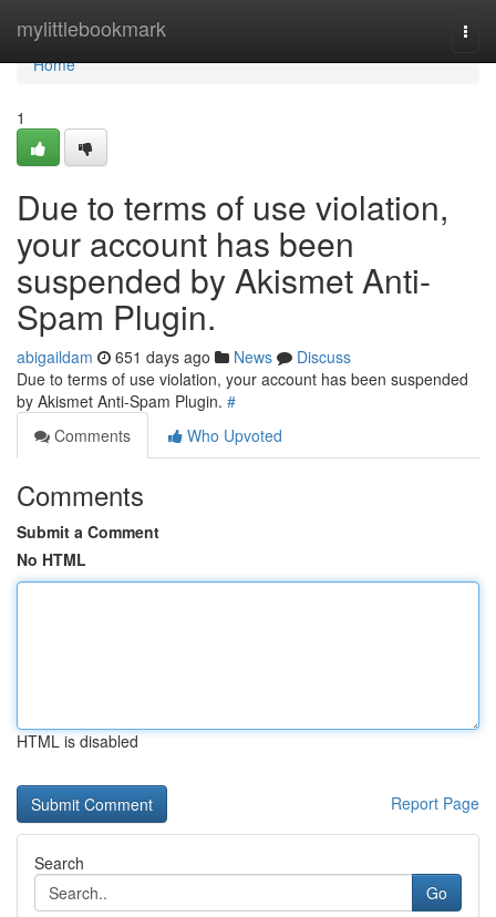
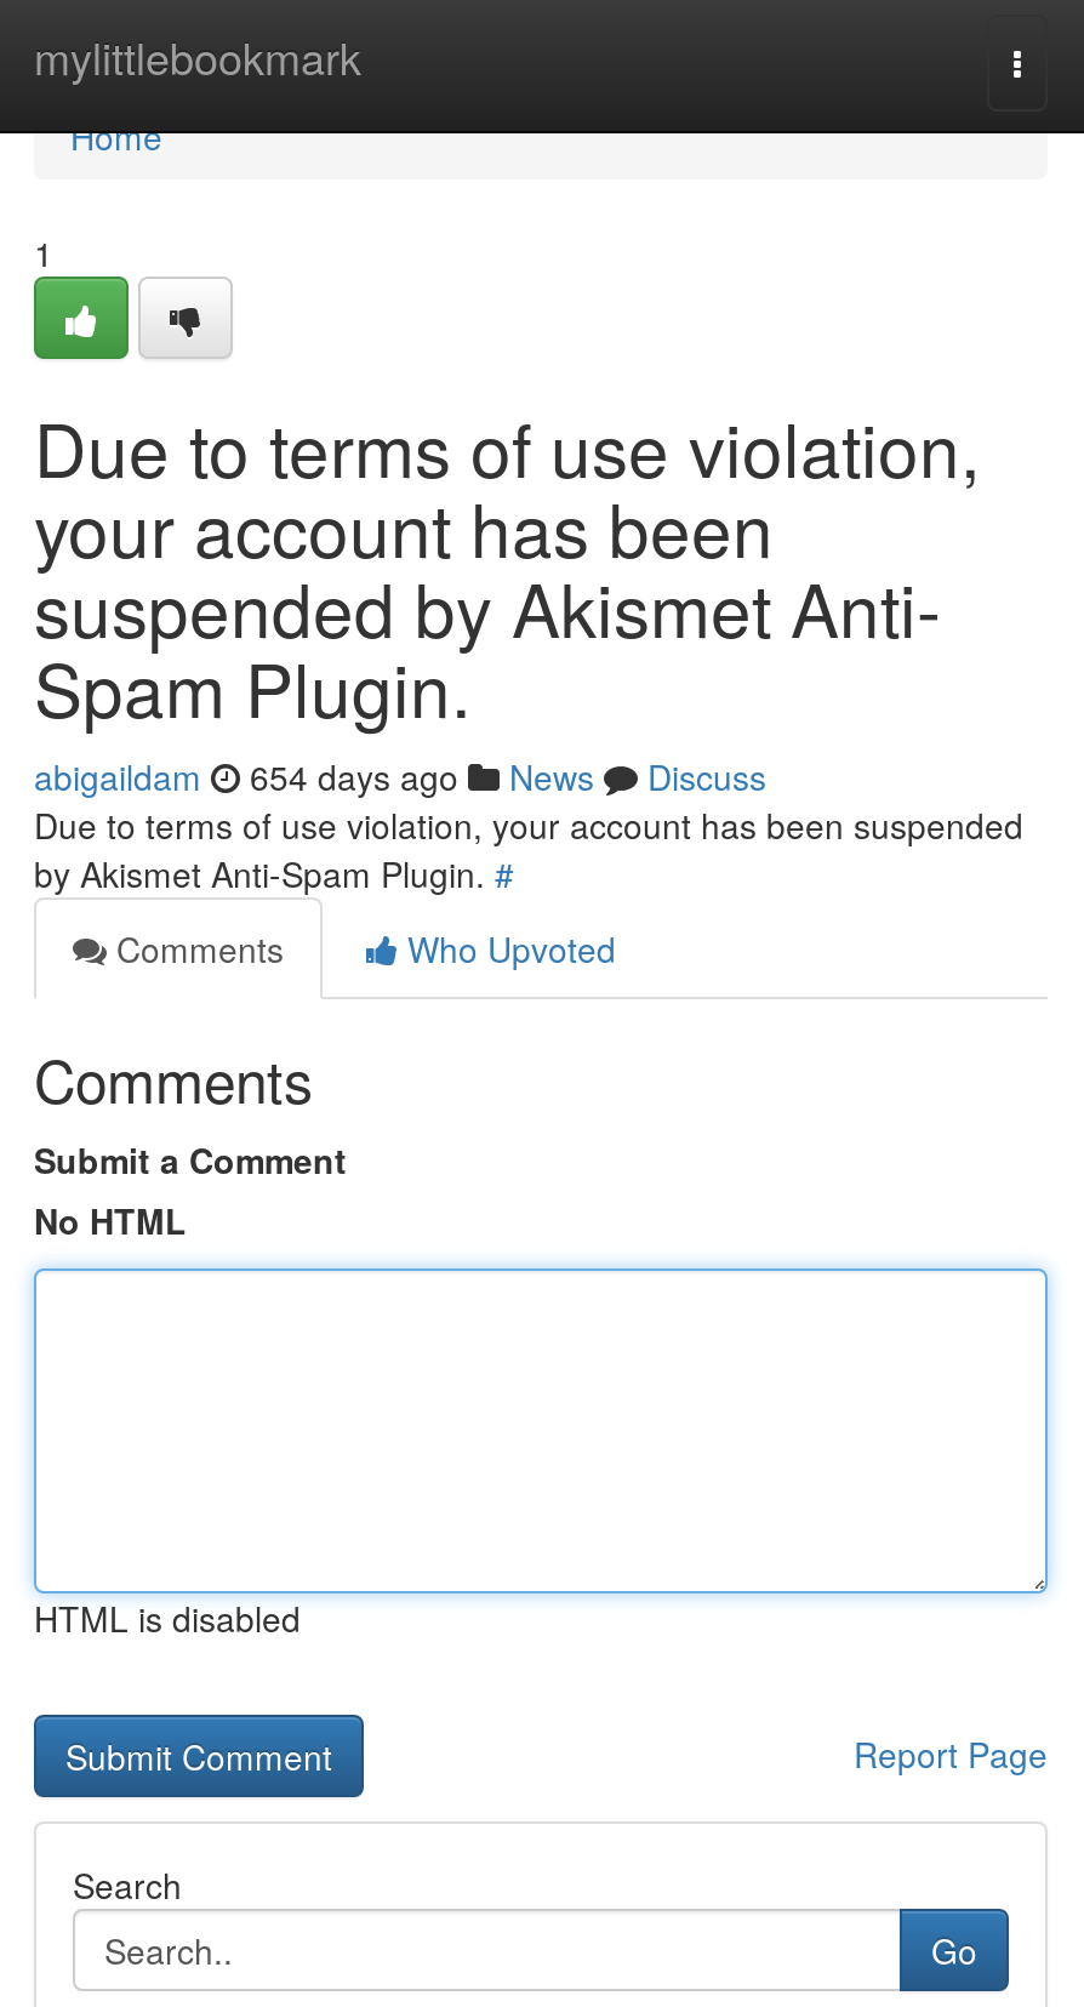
- abigaildam 651 days ago News Discuss
+ abigaildam 654 days ago News Discuss
